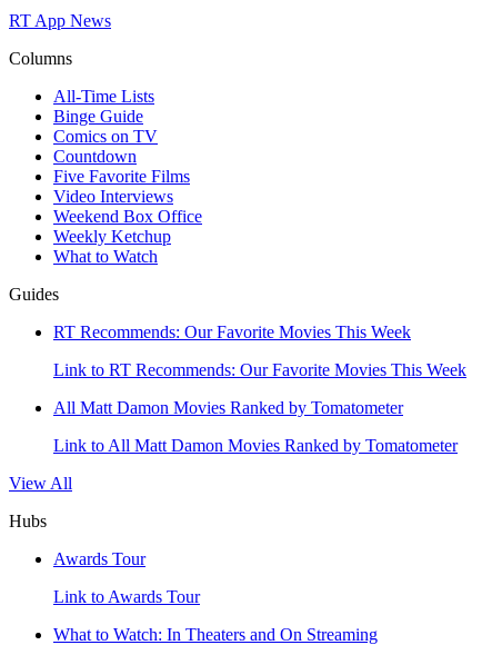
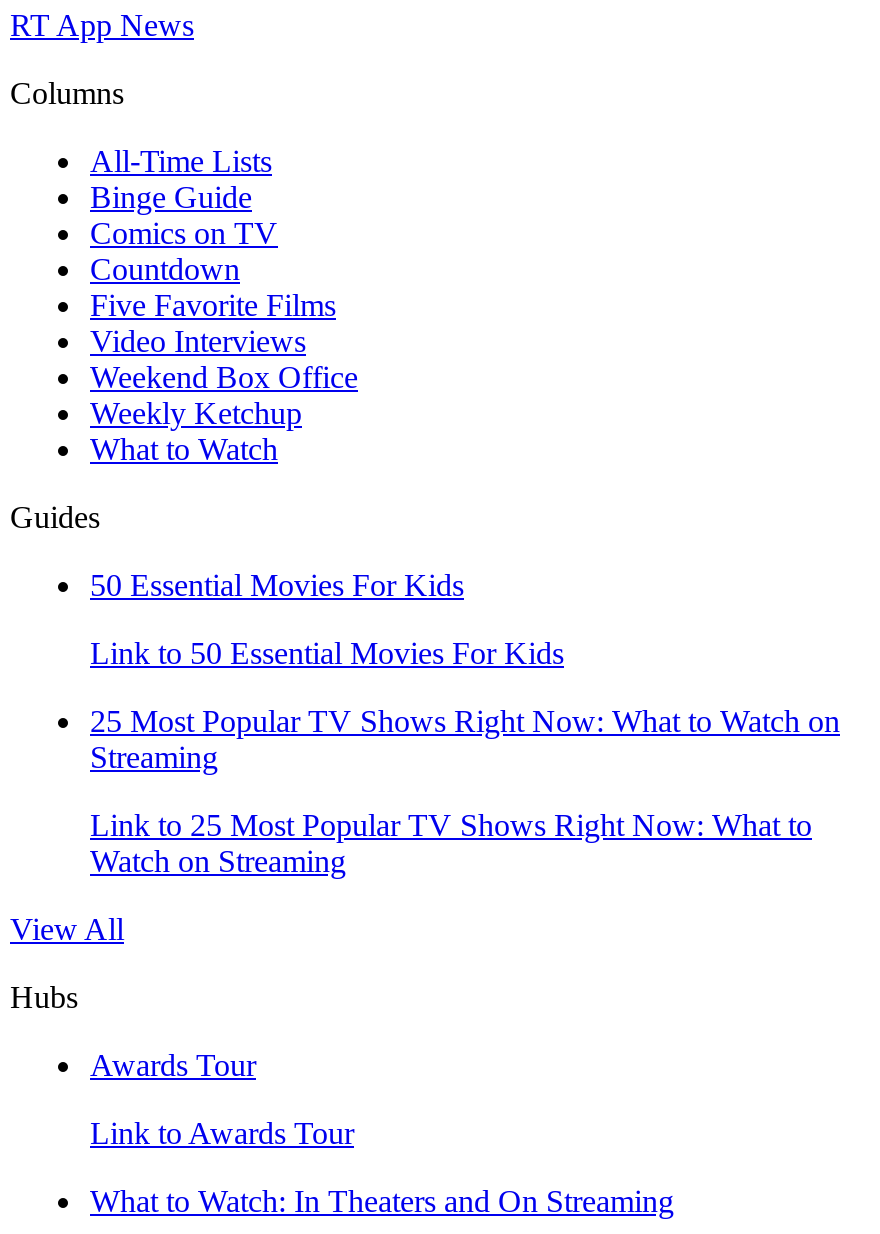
- RT Recommends: Our Favorite Movies This Week
+ 50 Essential Movies For Kids

- Link to RT Recommends: Our Favorite Movies This Week
+ Link to 50 Essential Movies For Kids

- All Matt Damon Movies Ranked by Tomatometer
+ 25 Most Popular TV Shows Right Now: What to Watch on
+ Streaming

- Link to All Matt Damon Movies Ranked by Tomatometer
+ Link to 25 Most Popular TV Shows Right Now: What to
+ Watch on Streaming
